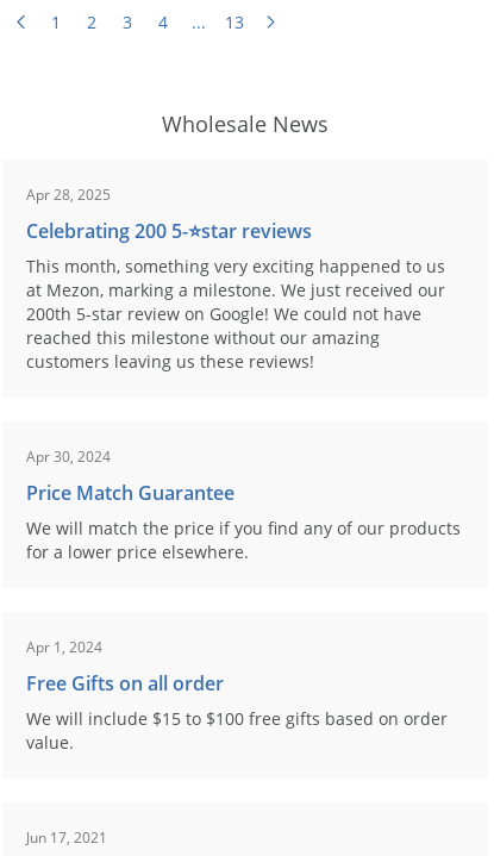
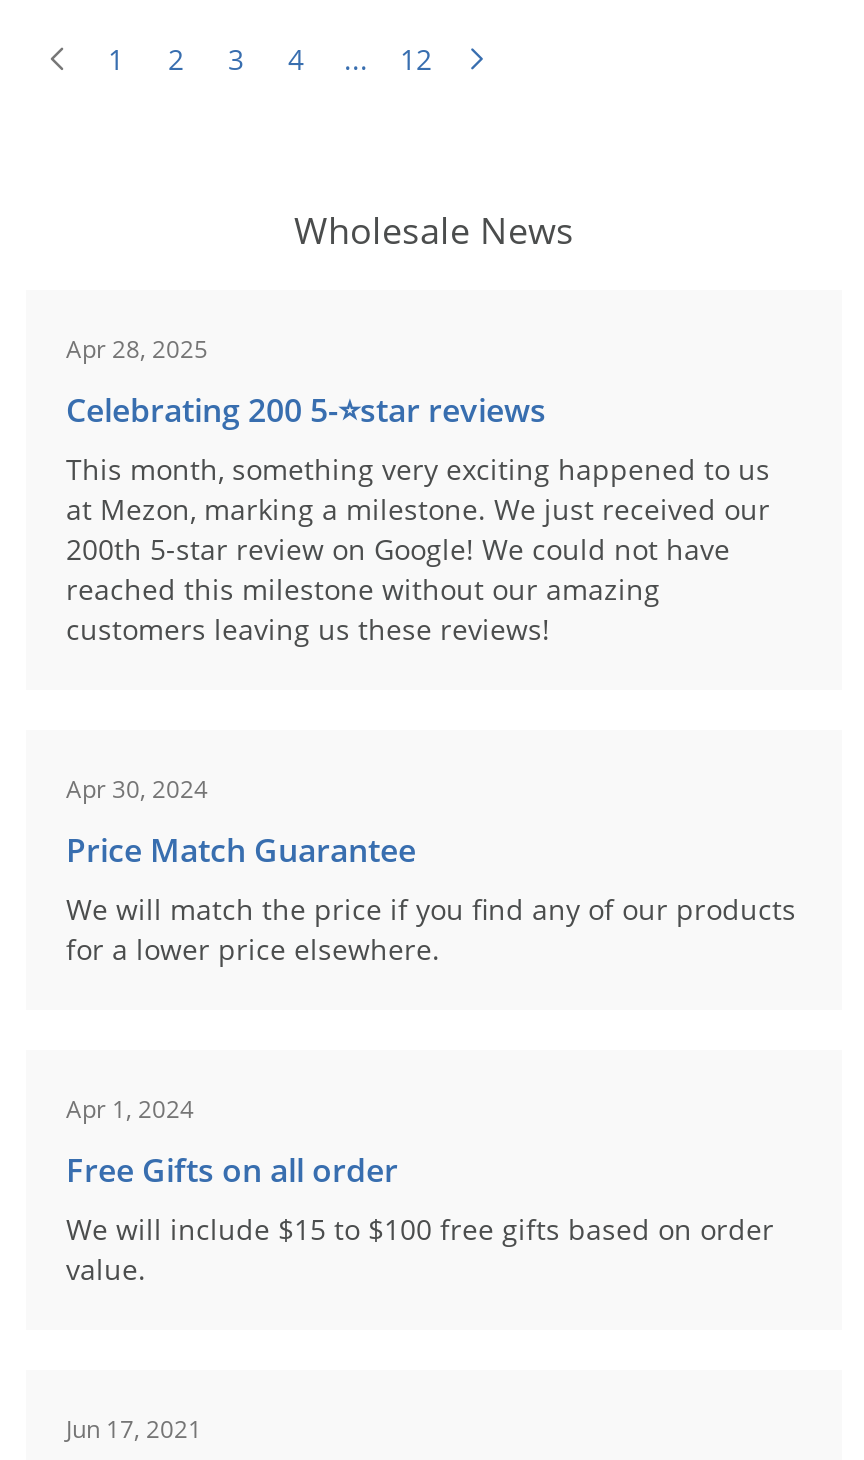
- 13
+ 12
